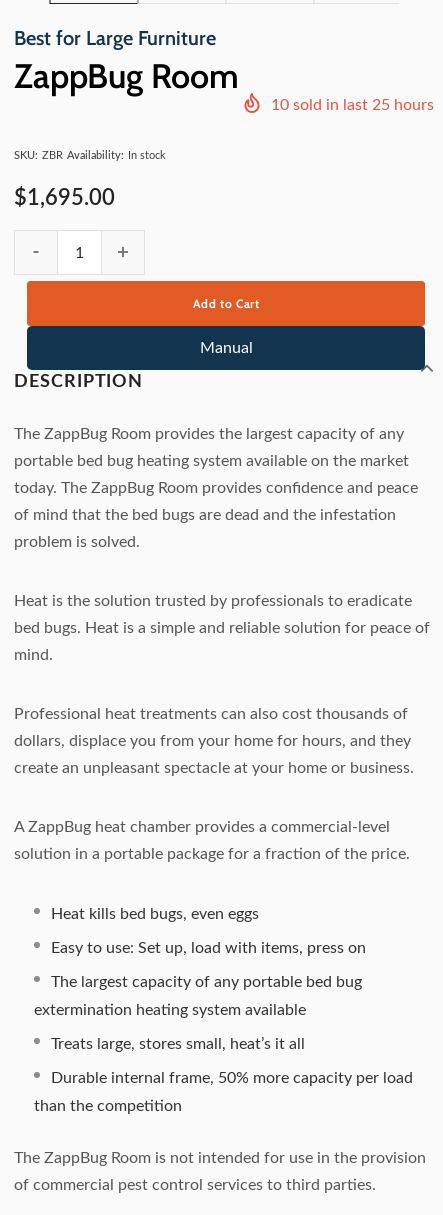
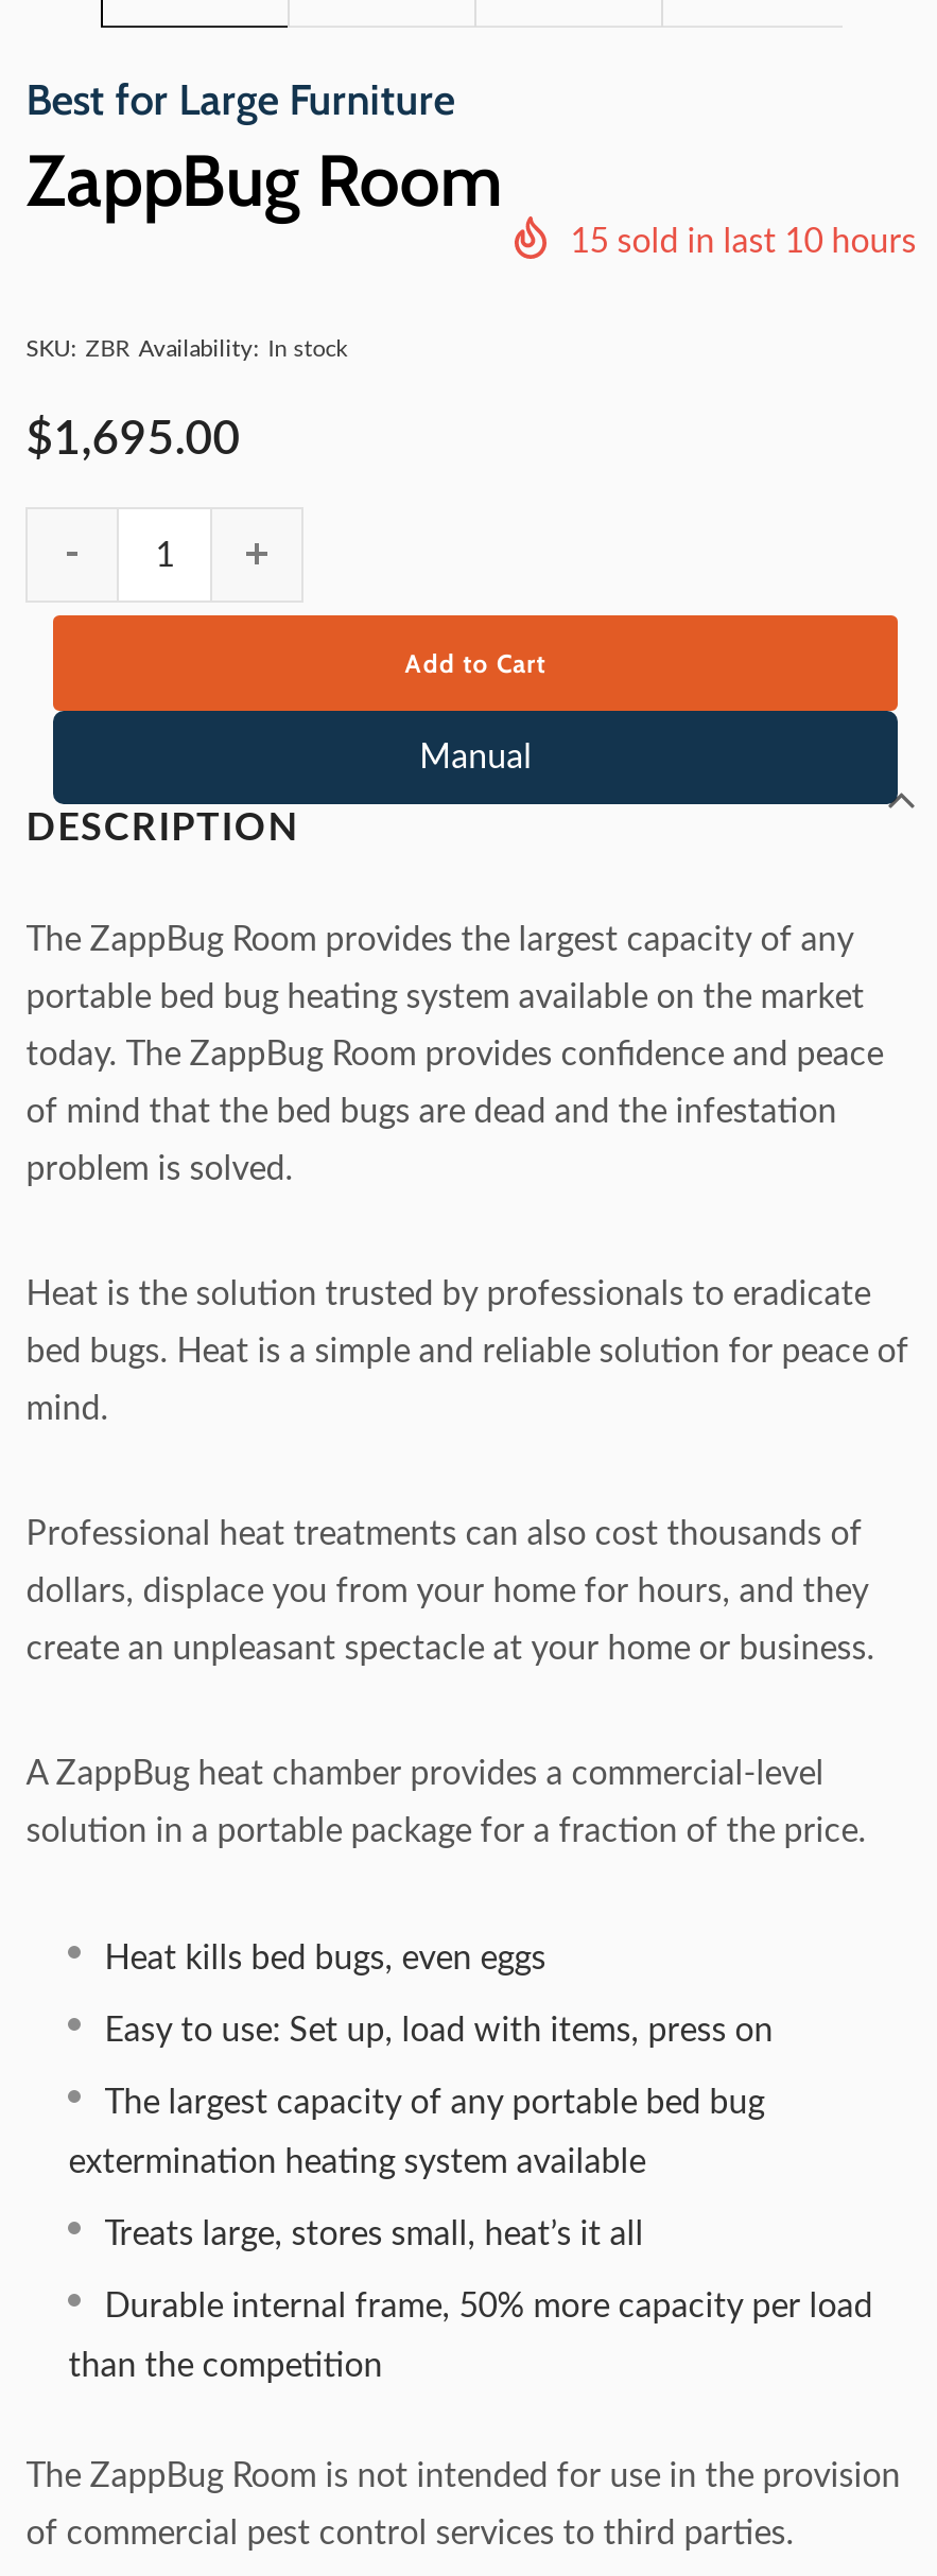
- 10 sold in last 25 hours
+ 15 sold in last 10 hours
